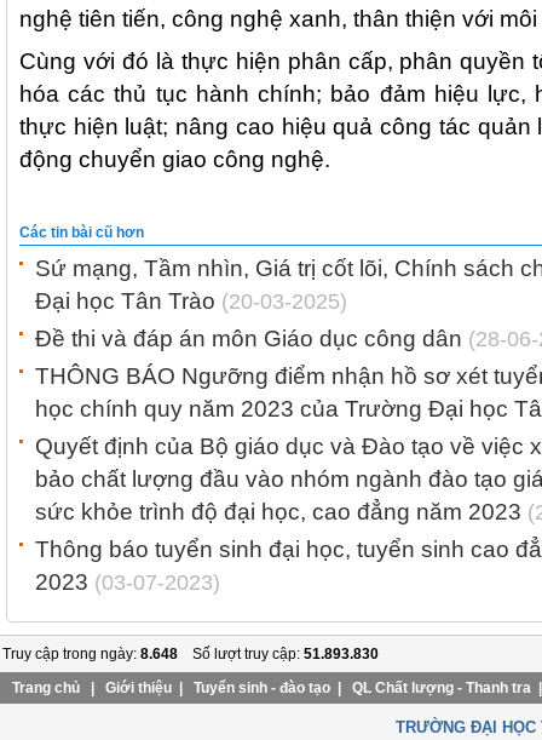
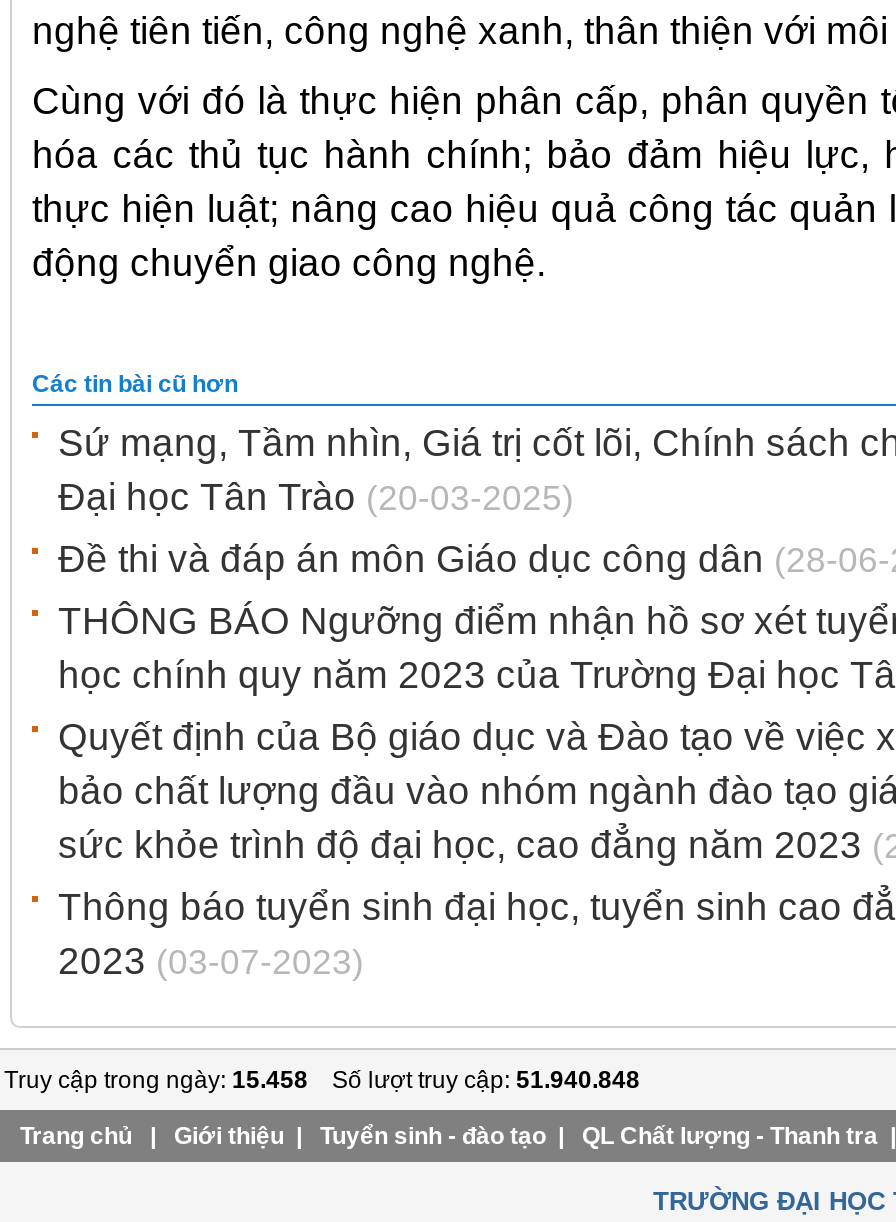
- Truy cập trong ngày: 8.648 Số lượt truy cập: 51.893.830
+ Truy cập trong ngày: 15.458 Số lượt truy cập: 51.940.848
